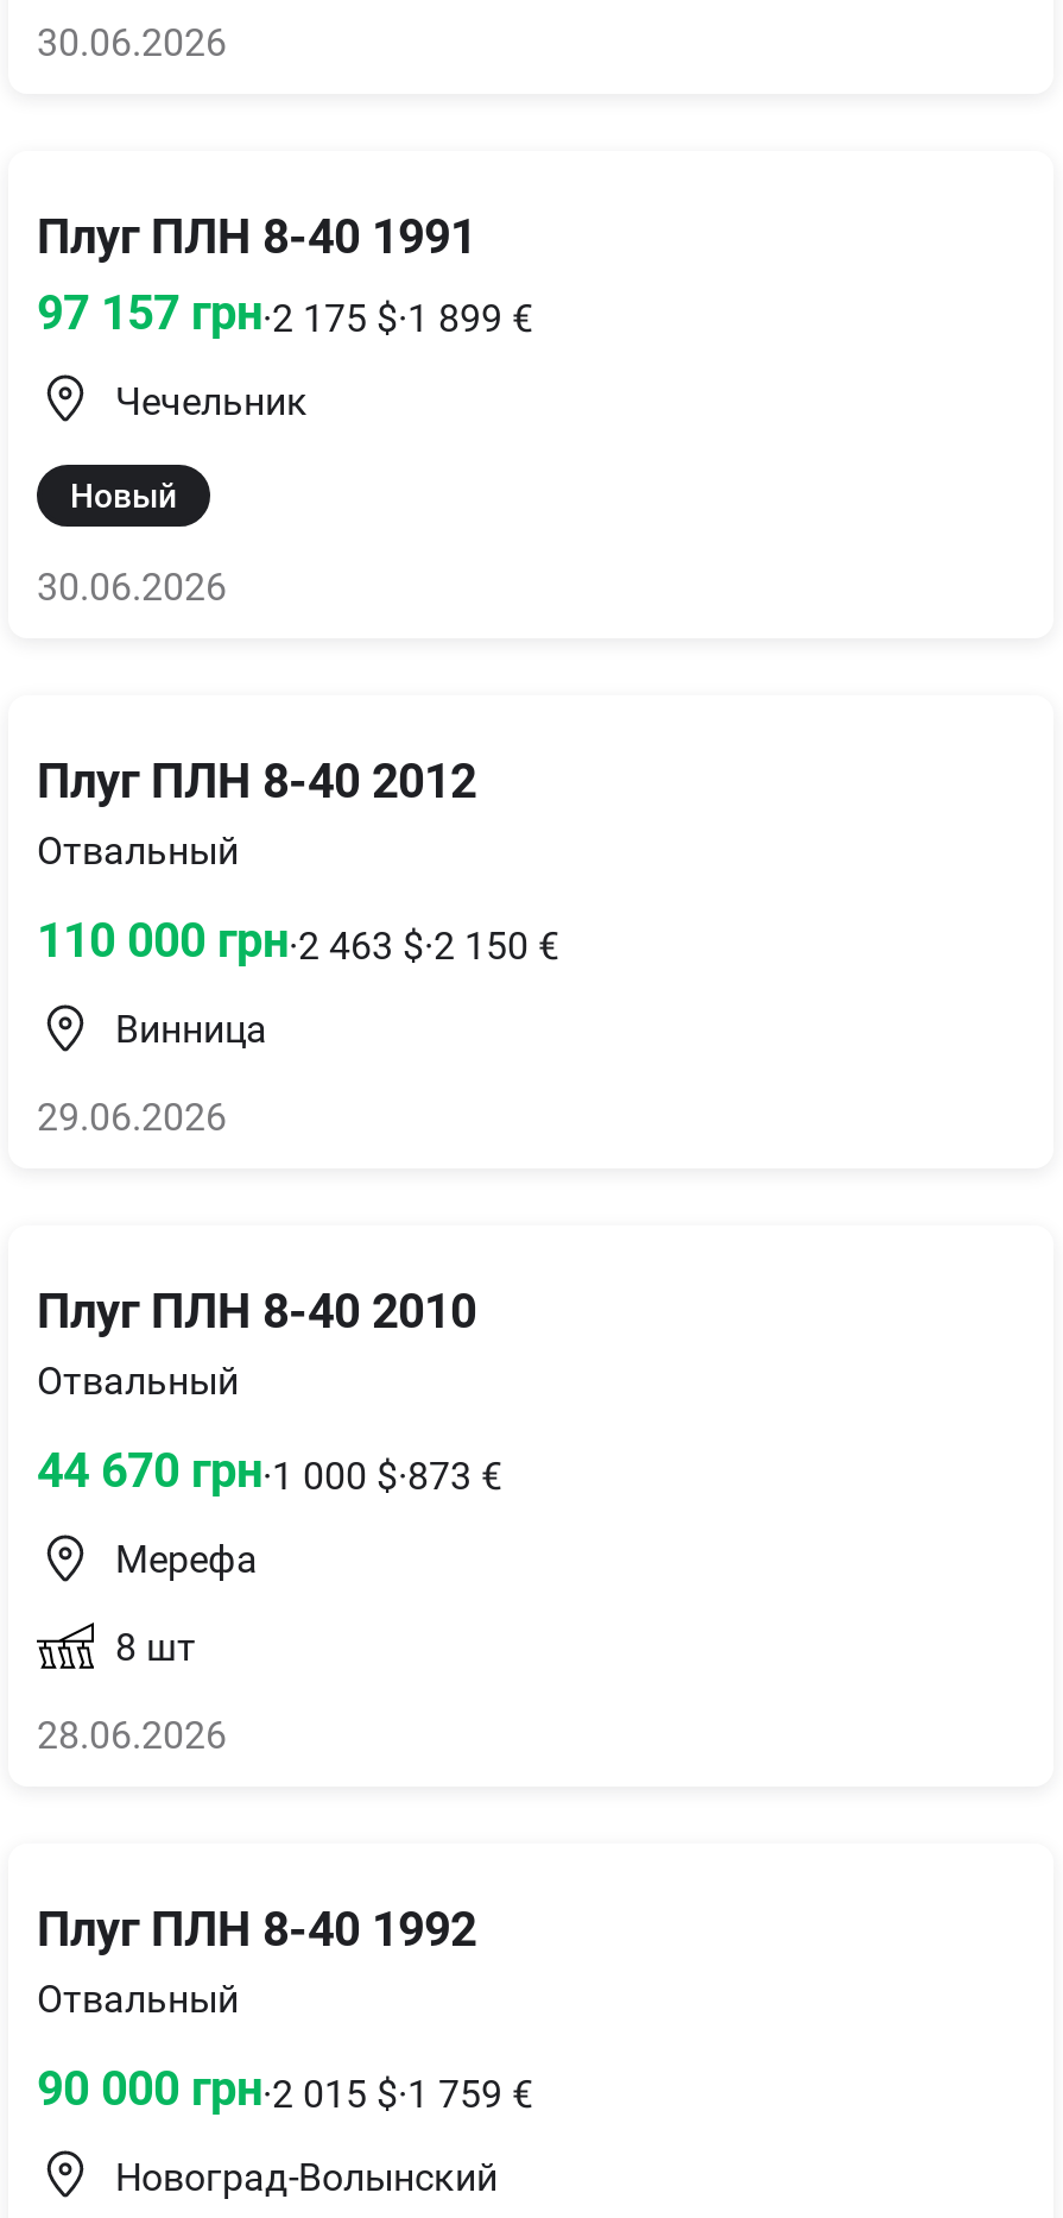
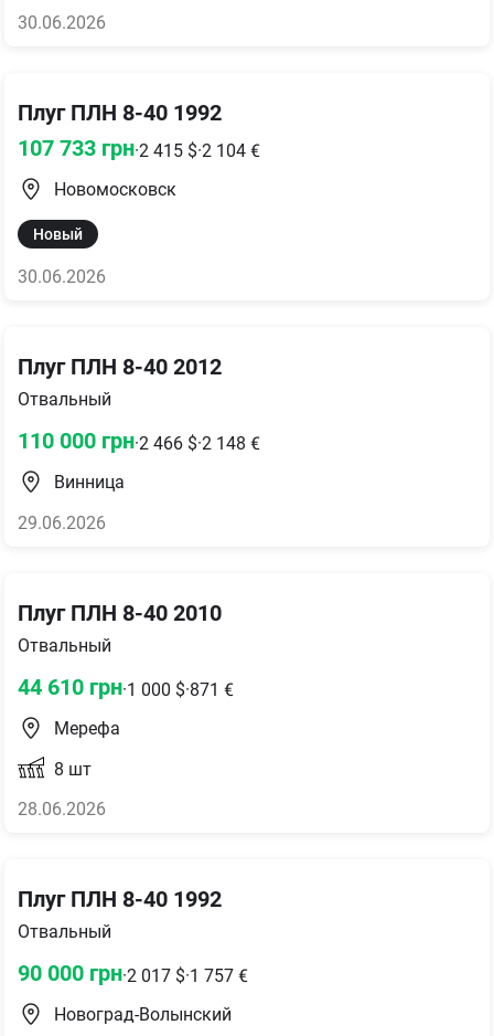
- Плуг ПЛН 8-40 1991
- 97 157 грн·2 175 $·1 899 €
+ Плуг ПЛН 8-40 1992
+ 107 733 грн·2 415 $·2 104 €

- Чечельник
+ Новомосковск

- 110 000 грн·2 463 $·2 150 €
+ 110 000 грн·2 466 $·2 148 €

- 44 670 грн·1 000 $·873 €
+ 44 610 грн·1 000 $·871 €

- 90 000 грн·2 015 $·1 759 €
+ 90 000 грн·2 017 $·1 757 €
